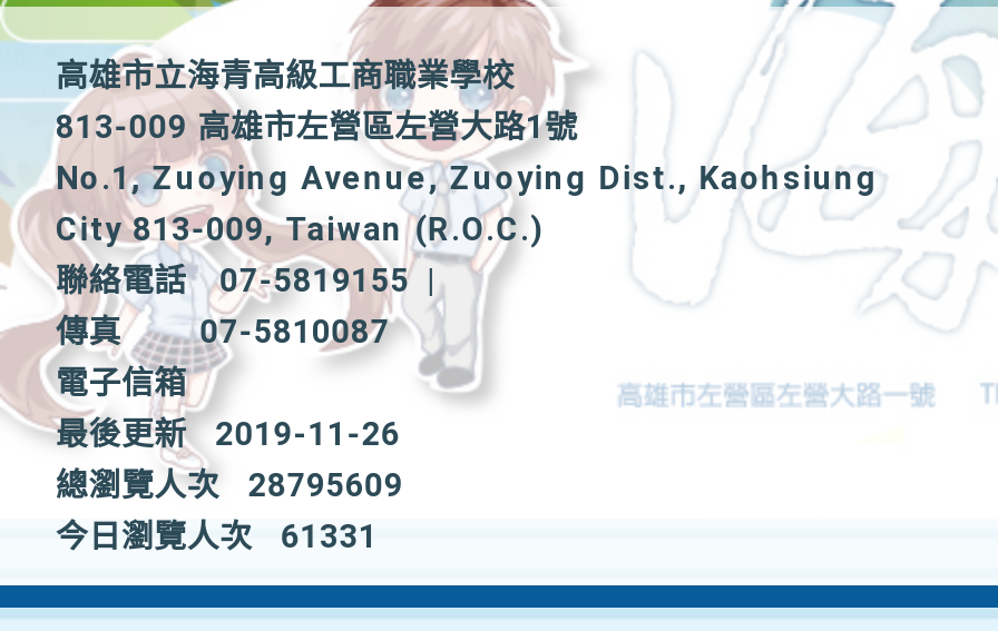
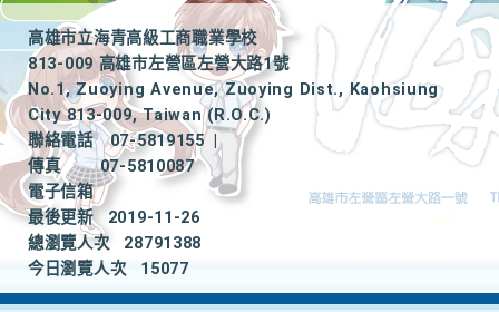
- 總瀏覽人次 28795609
+ 總瀏覽人次 28791388

- 今日瀏覽人次 61331
+ 今日瀏覽人次 15077
